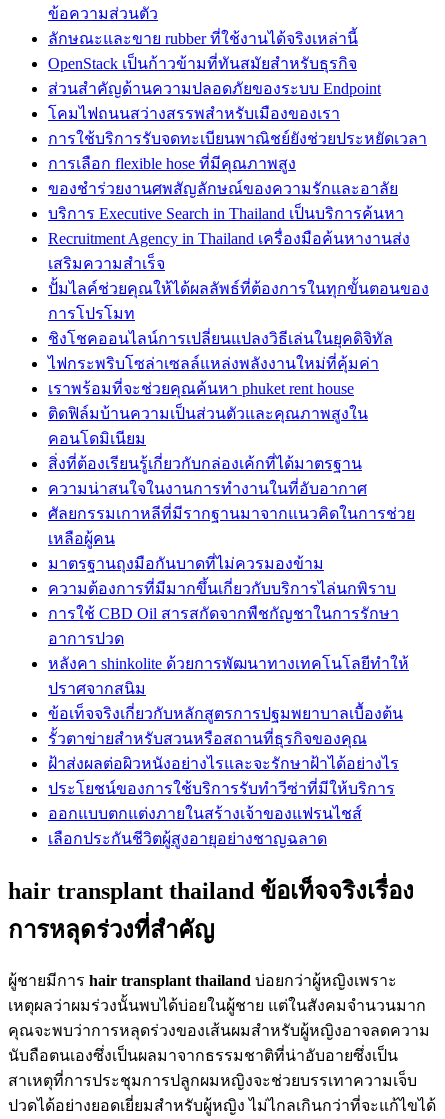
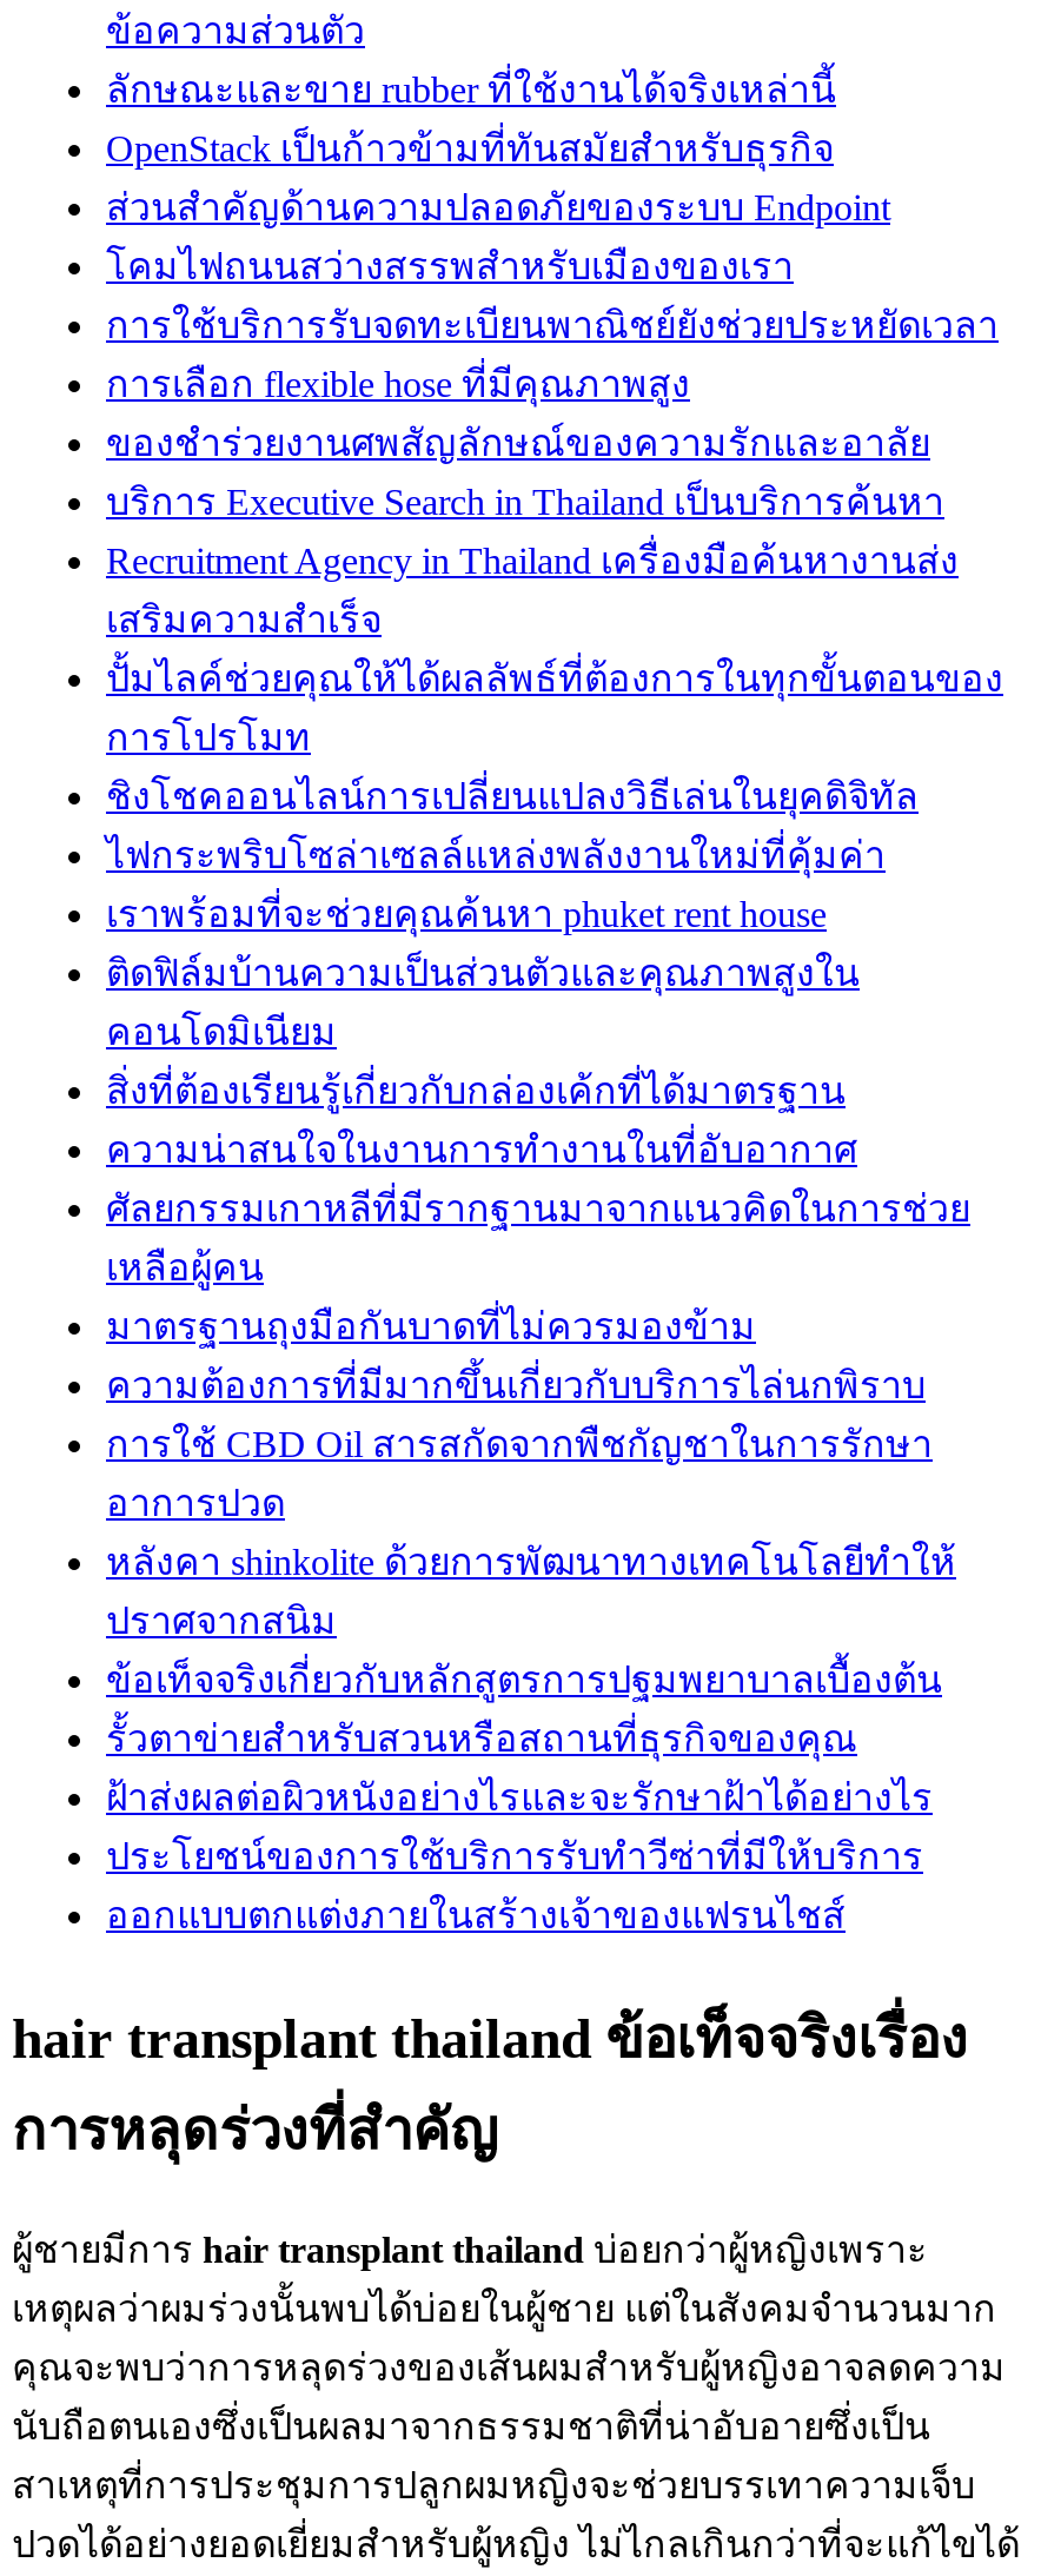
- เลือกประกันชีวิตผู้สูงอายุอย่างชาญฉลาด
